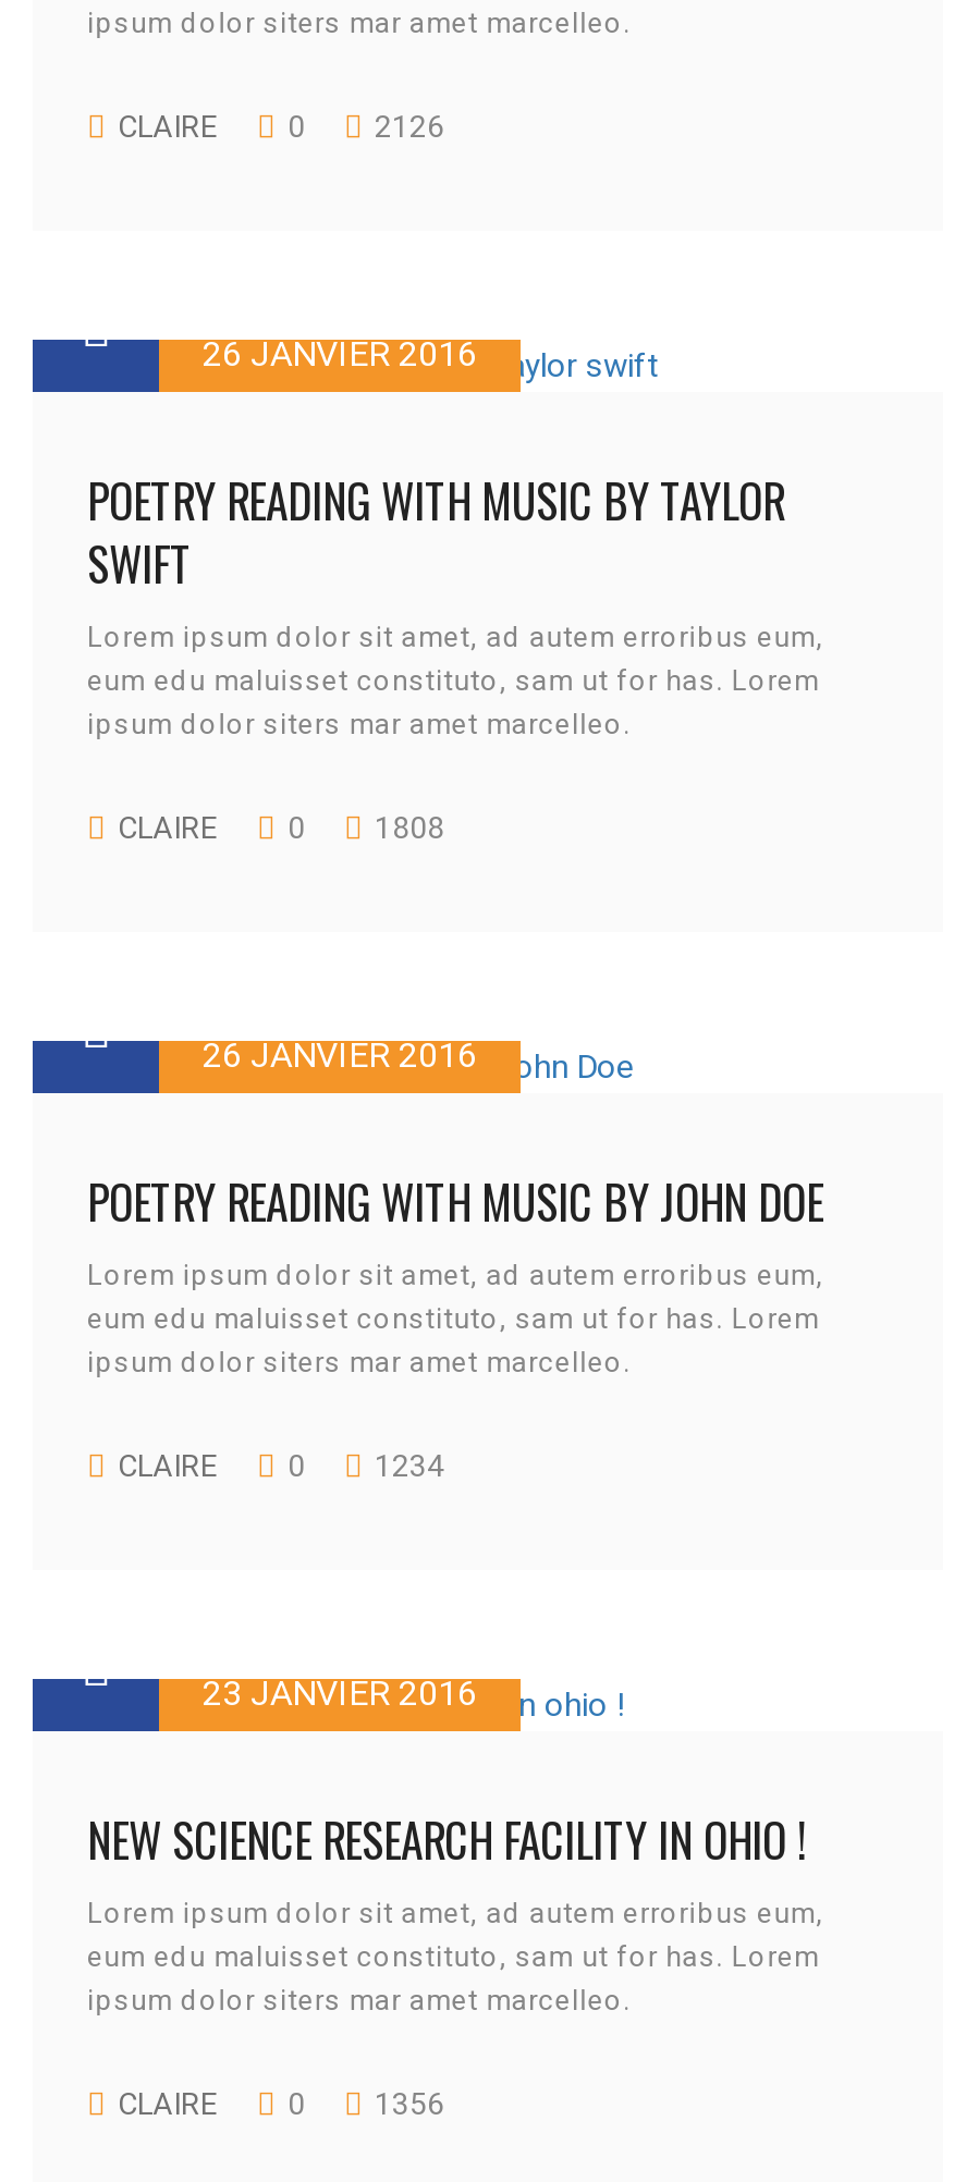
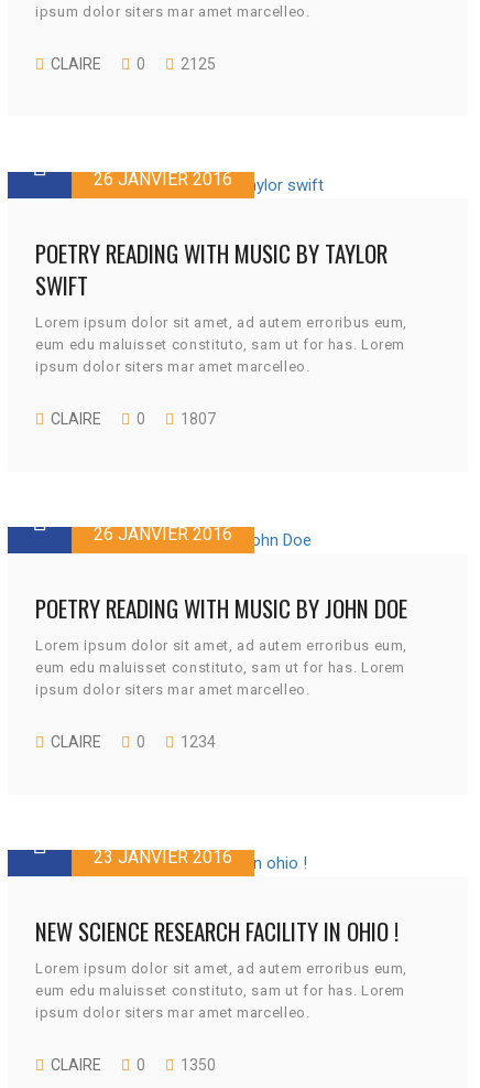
- CLAIRE 0 2126
+ CLAIRE 0 2125

- CLAIRE 0 1808
+ CLAIRE 0 1807

- CLAIRE 0 1356
+ CLAIRE 0 1350
